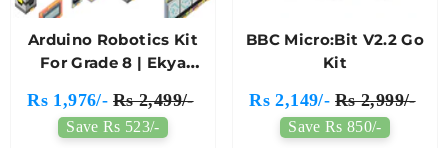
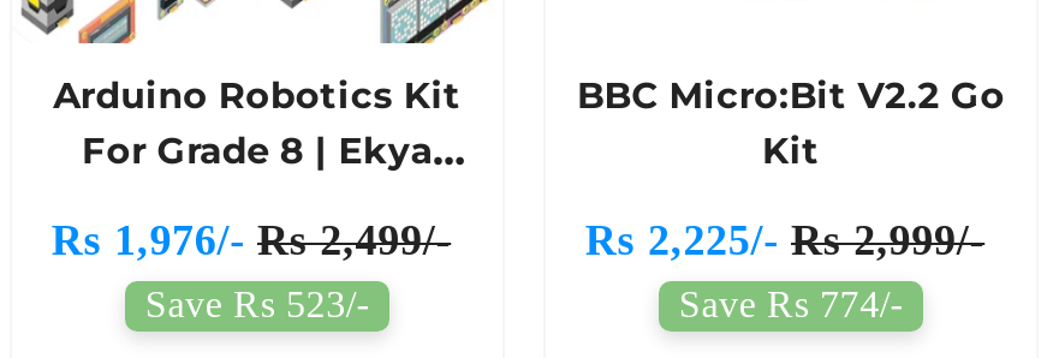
- Rs 2,149/- Rs 2,999/-
- Save Rs 850/-
+ Rs 2,225/- Rs 2,999/-
+ Save Rs 774/-
